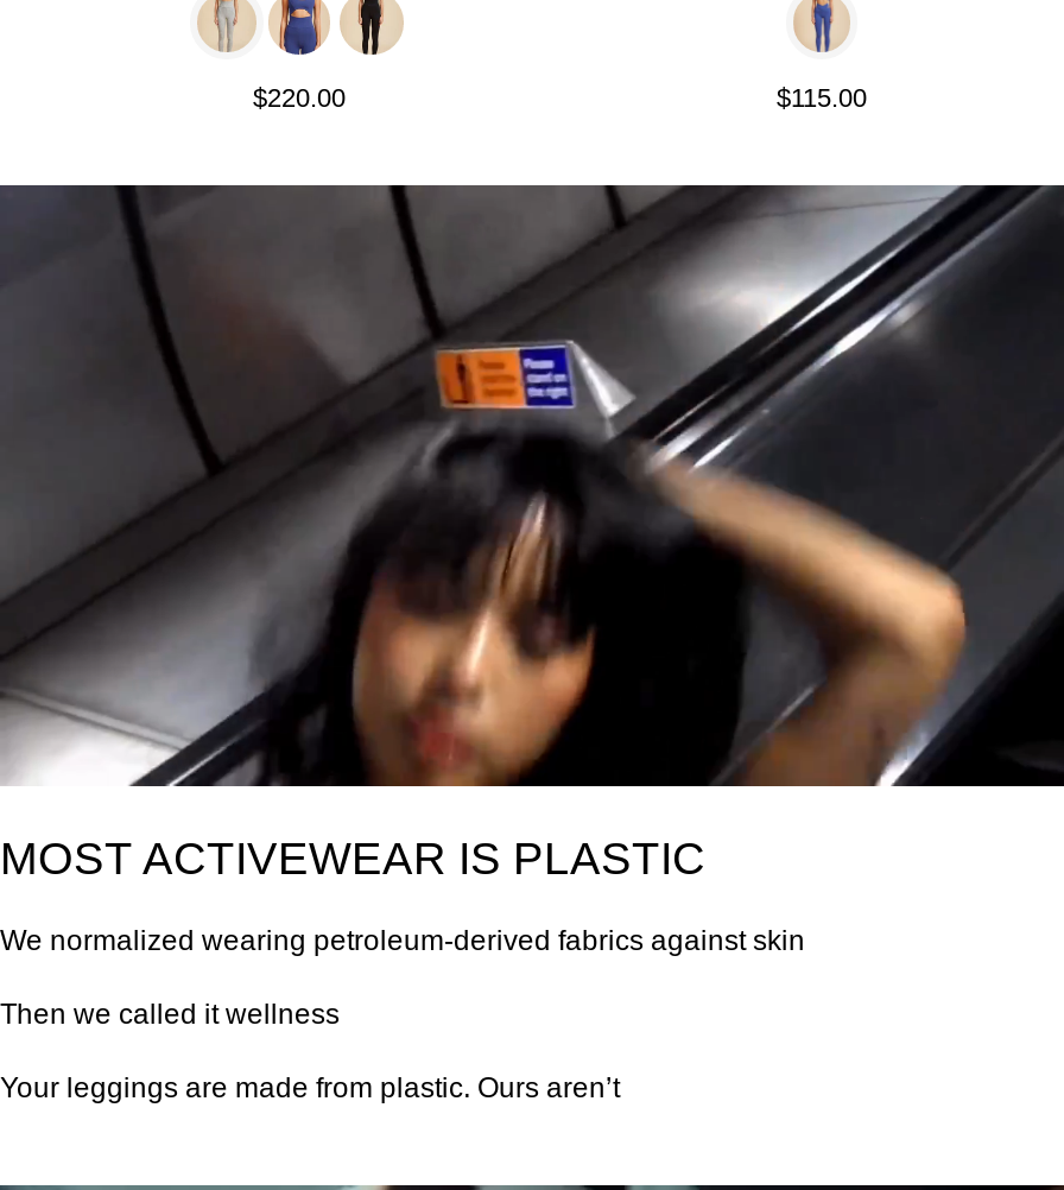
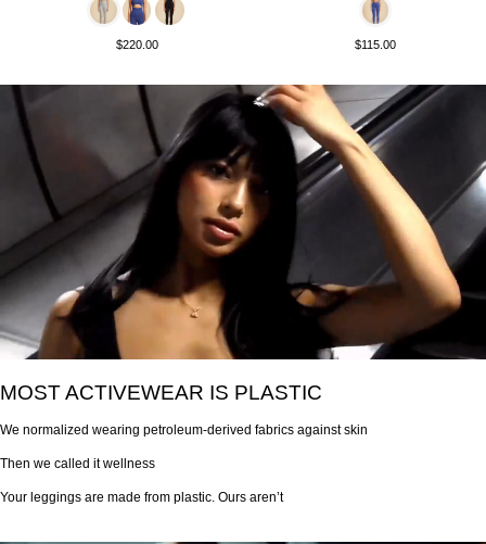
- [image]
+ [image]
